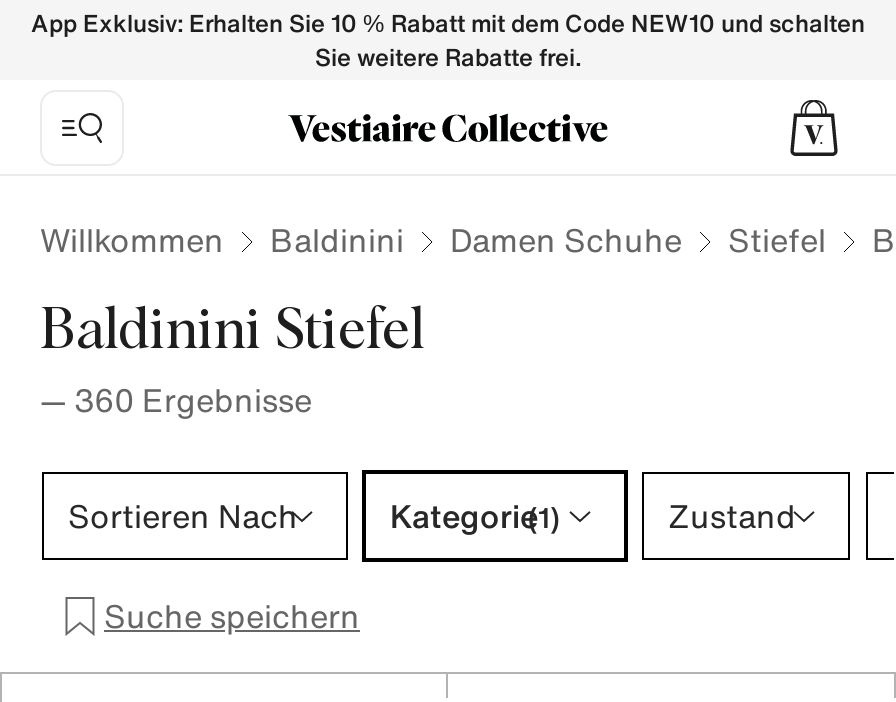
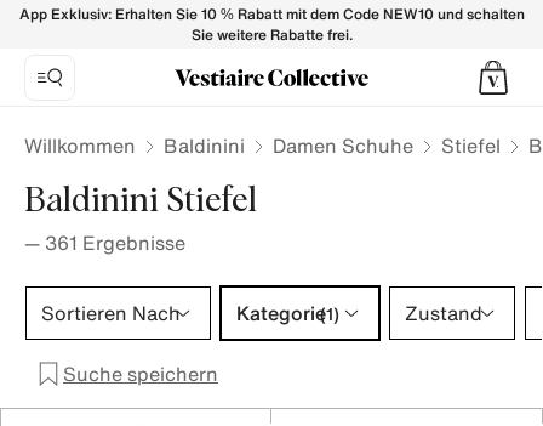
- — 360 Ergebnisse
+ — 361 Ergebnisse
